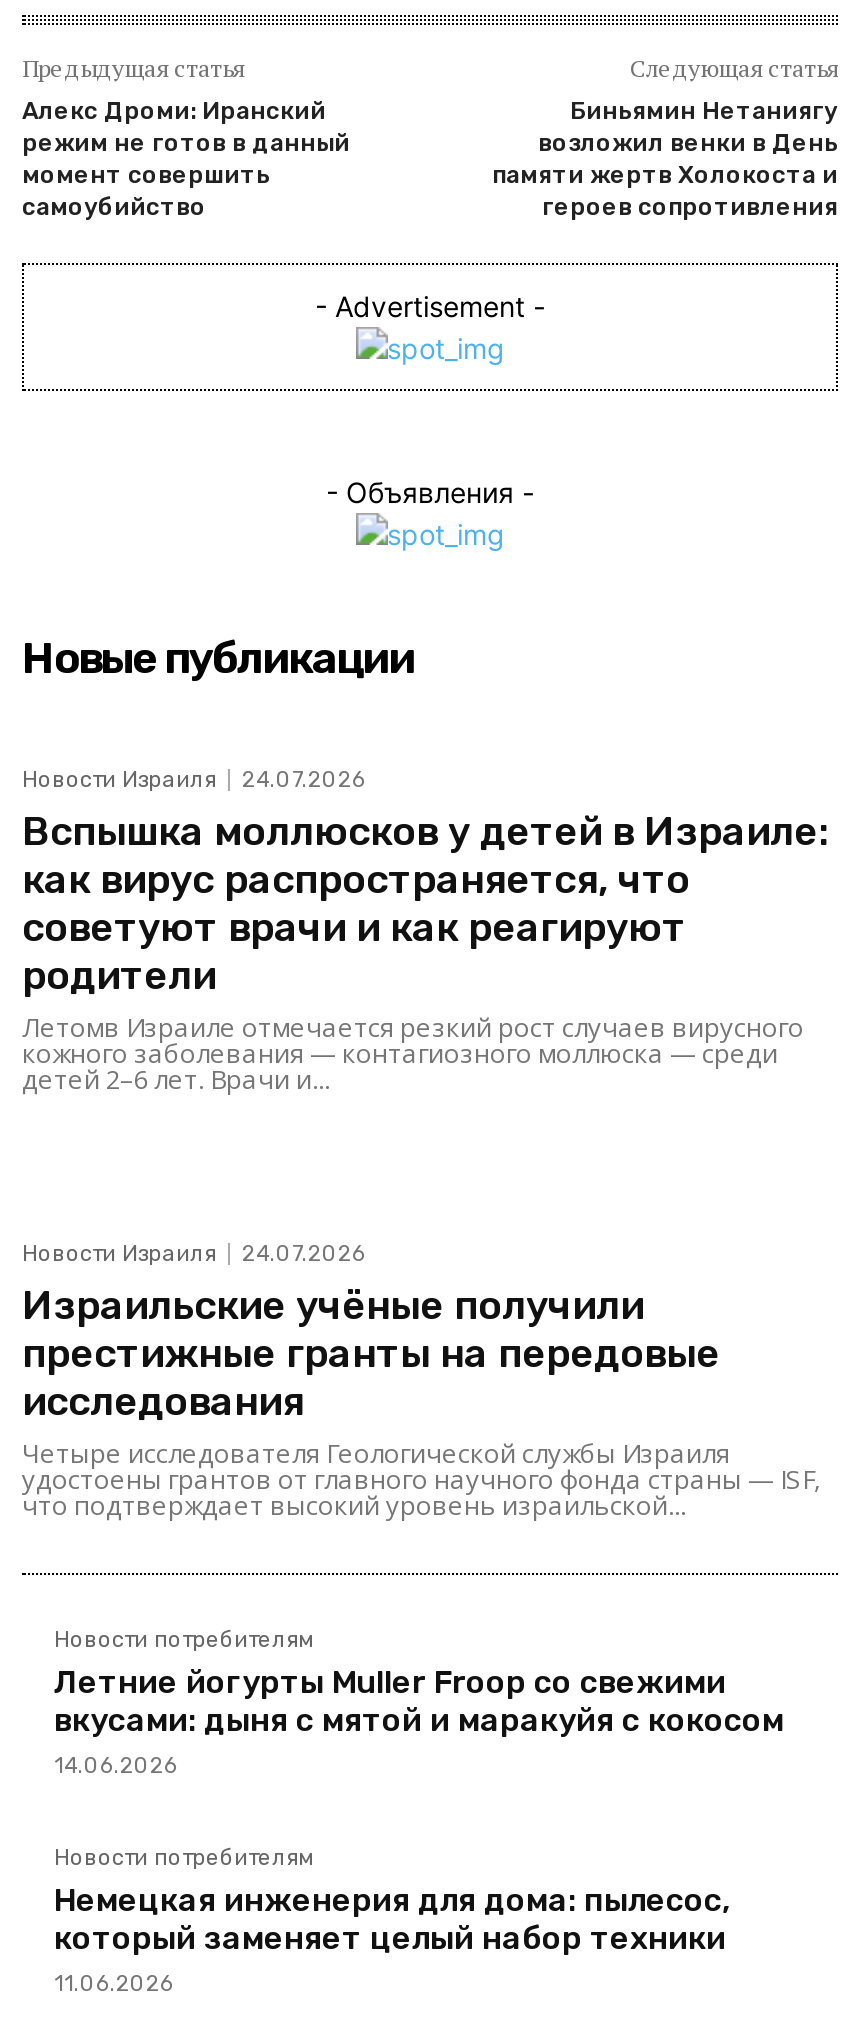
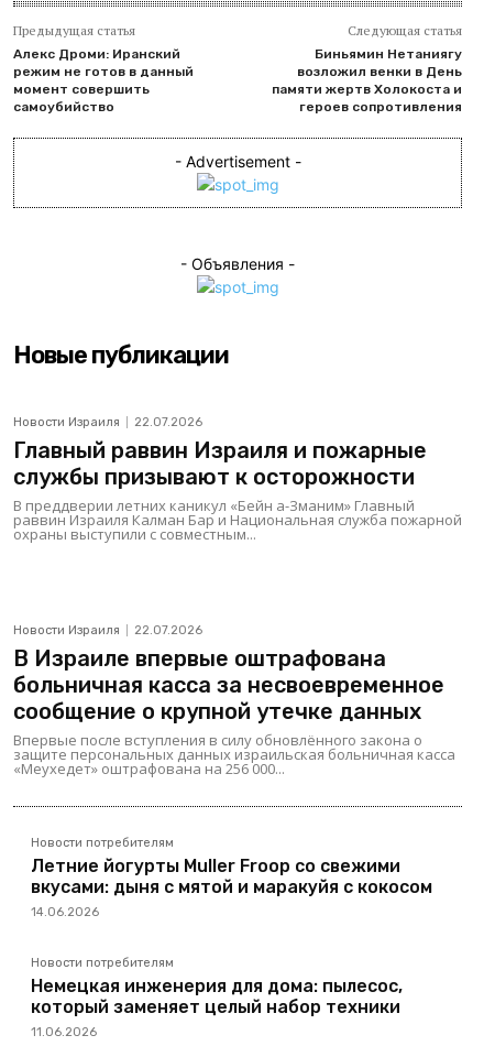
- 24.07.2026
- Вспышка моллюсков у детей в Израиле:
- как вирус распространяется, что
- советуют врачи и как реагируют
- родители
- Летомв Израиле отмечается резкий рост случаев вирусного
- кожного заболевания — контагиозного моллюска — среди
- детей 2–6 лет. Врачи и...
+ 22.07.2026
+ Главный раввин Израиля и пожарные
+ службы призывают к осторожности
+ В преддверии летних каникул «Бейн а-Зманим» Главный
+ раввин Израиля Калман Бар и Национальная служба пожарной
+ охраны выступили с совместным...

- 24.07.2026
- Израильские учёные получили
- престижные гранты на передовые
- исследования
- Четыре исследователя Геологической службы Израиля
- удостоены грантов от главного научного фонда страны — ISF,
- что подтверждает высокий уровень израильской...
+ 22.07.2026
+ В Израиле впервые оштрафована
+ больничная касса за несвоевременное
+ сообщение о крупной утечке данных
+ Впервые после вступления в силу обновлённого закона о
+ защите персональных данных израильская больничная касса
+ «Меухедет» оштрафована на 256 000...
